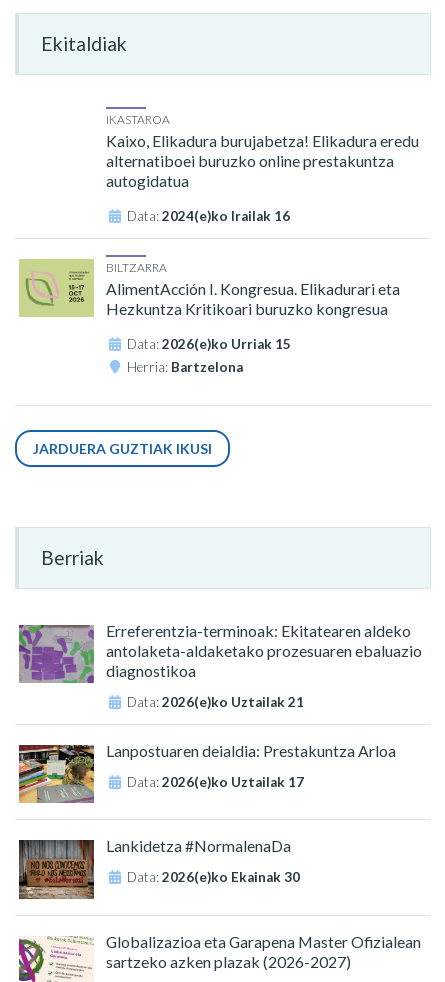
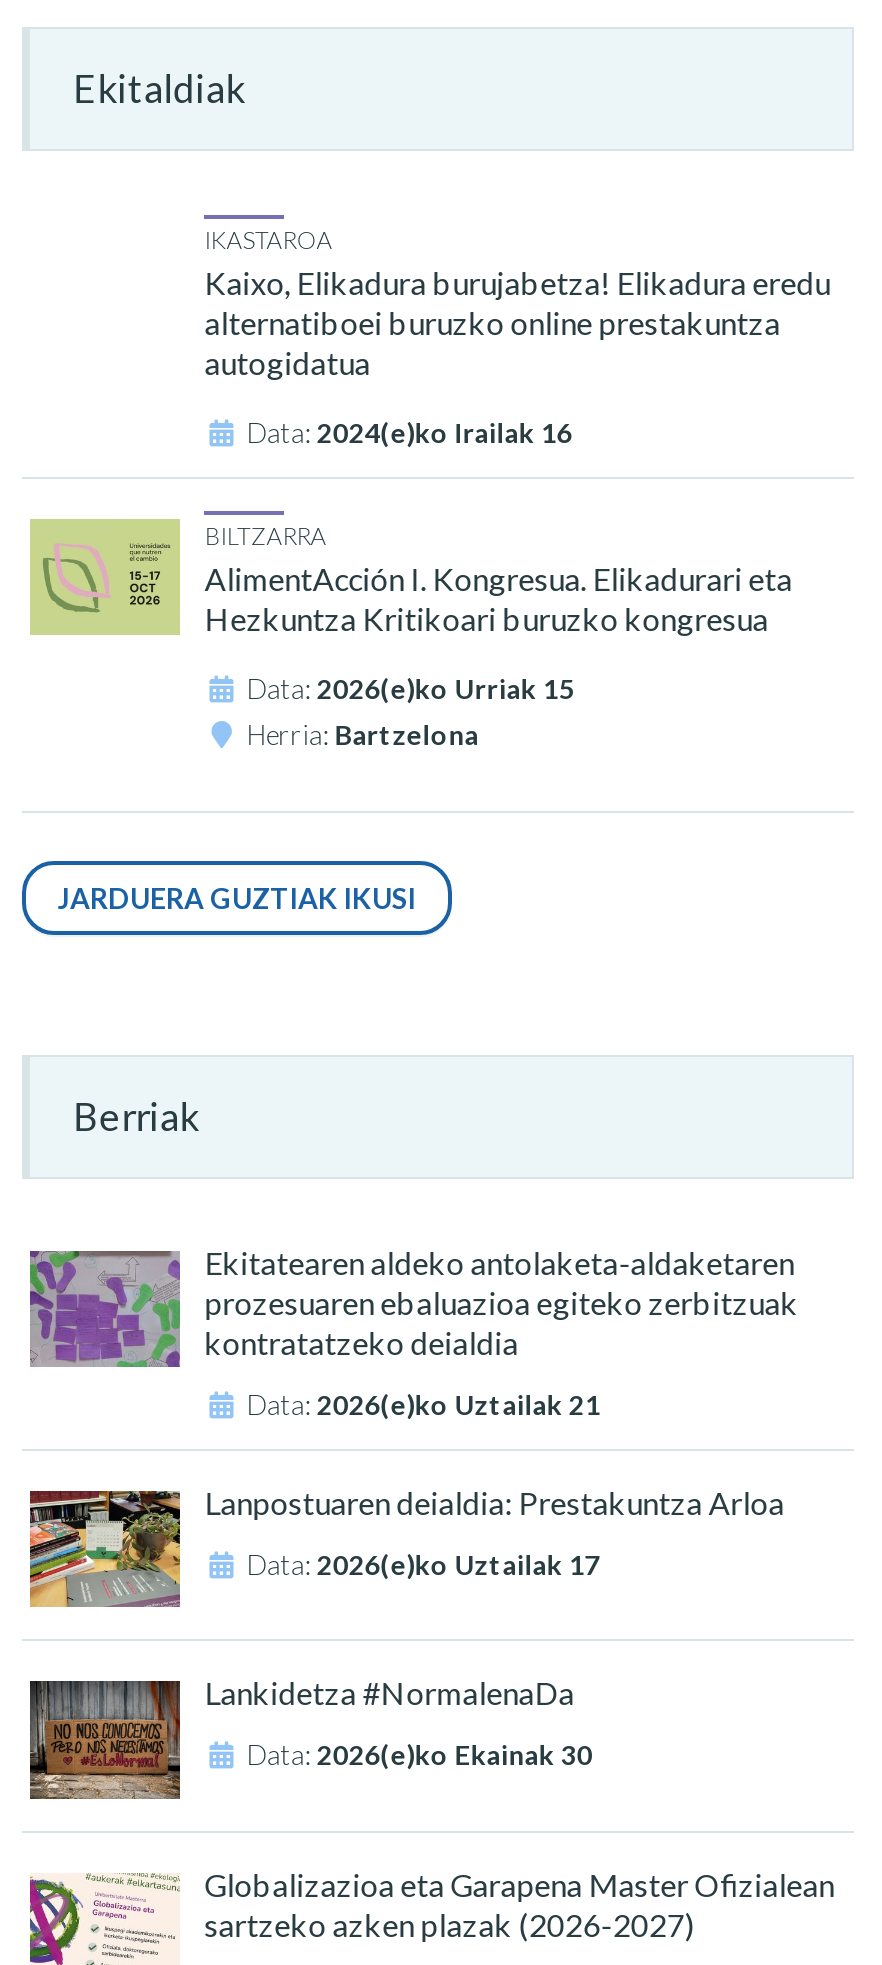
- Erreferentzia-terminoak: Ekitatearen aldeko
- antolaketa-aldaketako prozesuaren ebaluazio
- diagnostikoa
+ Ekitatearen aldeko antolaketa-aldaketaren
+ prozesuaren ebaluazioa egiteko zerbitzuak
+ kontratatzeko deialdia
